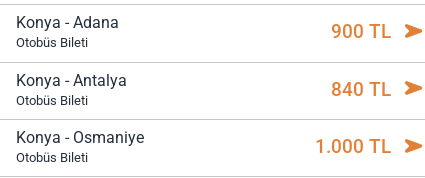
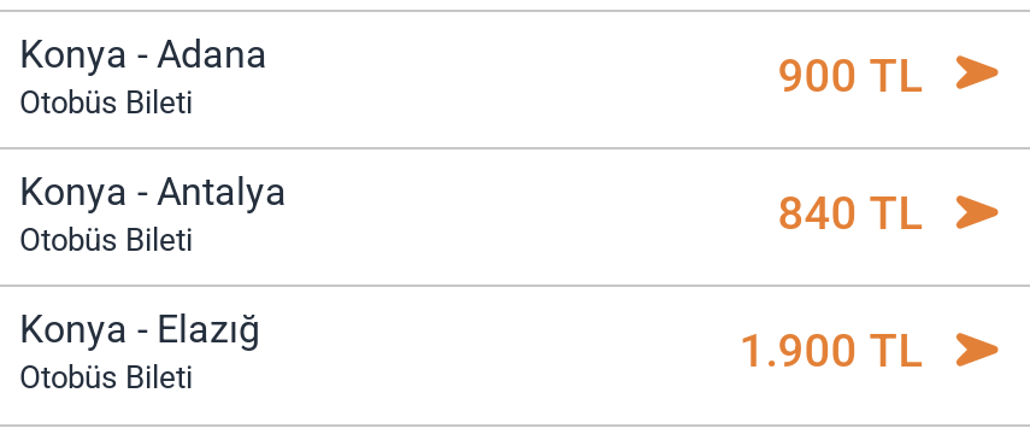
- Konya - Osmaniye
+ Konya - Elazığ

- 1.000 TL
+ 1.900 TL
